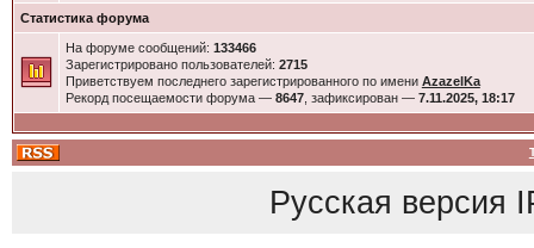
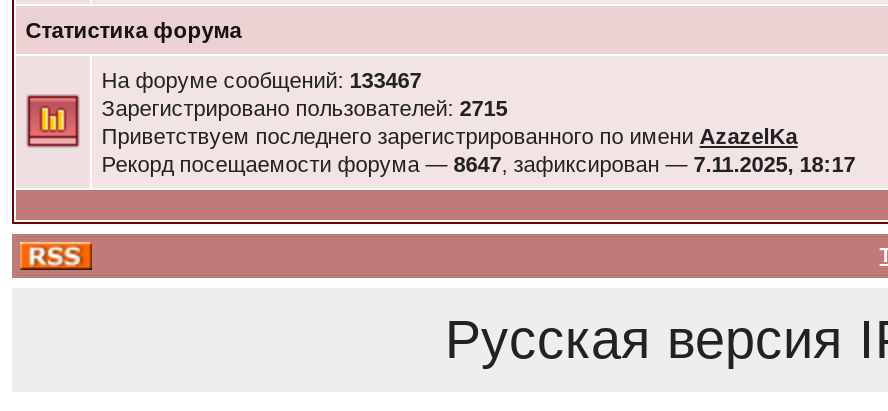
- На форуме сообщений: 133466
+ На форуме сообщений: 133467
